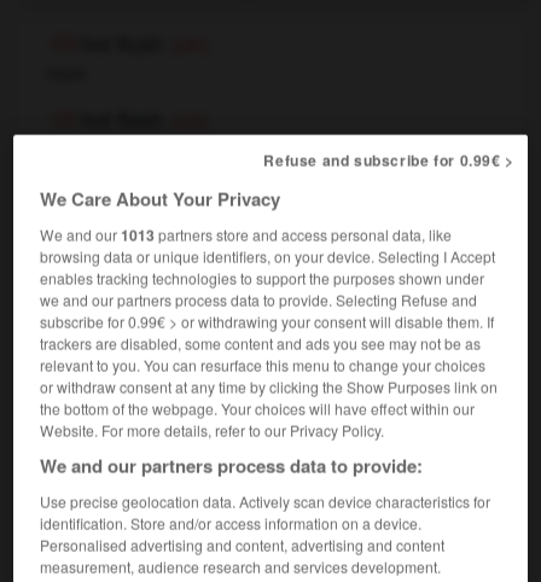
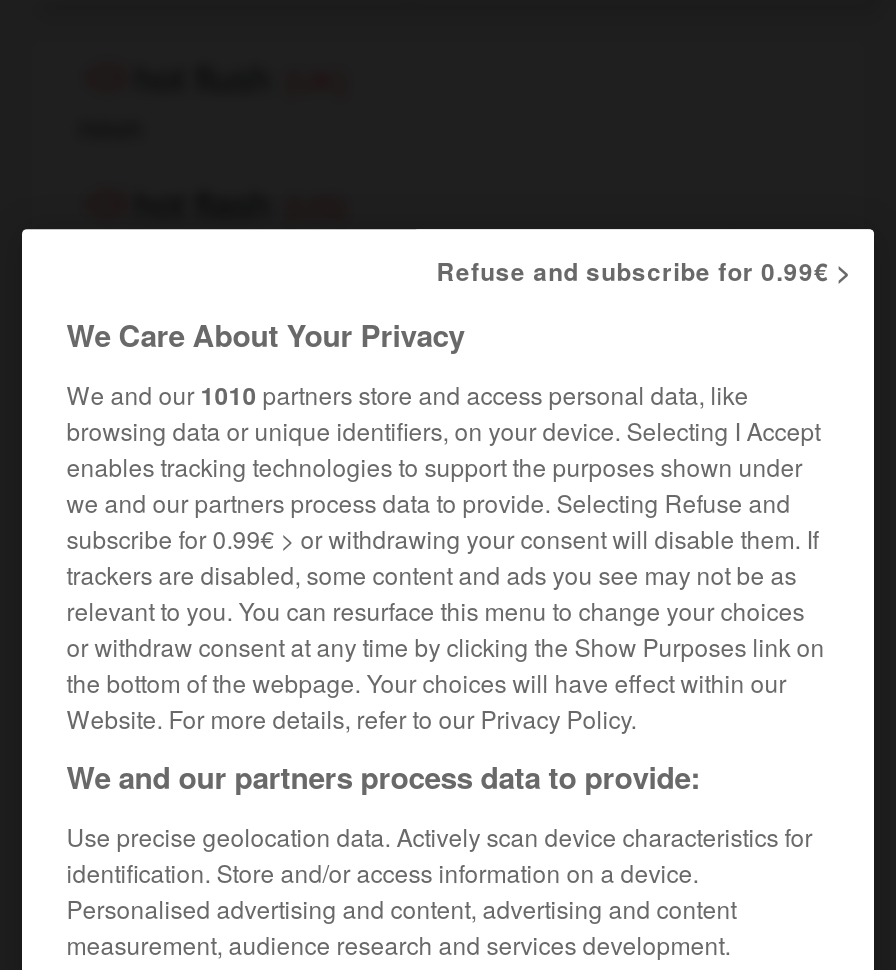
- We and our 1013 partners store and access personal data, like
+ We and our 1010 partners store and access personal data, like
